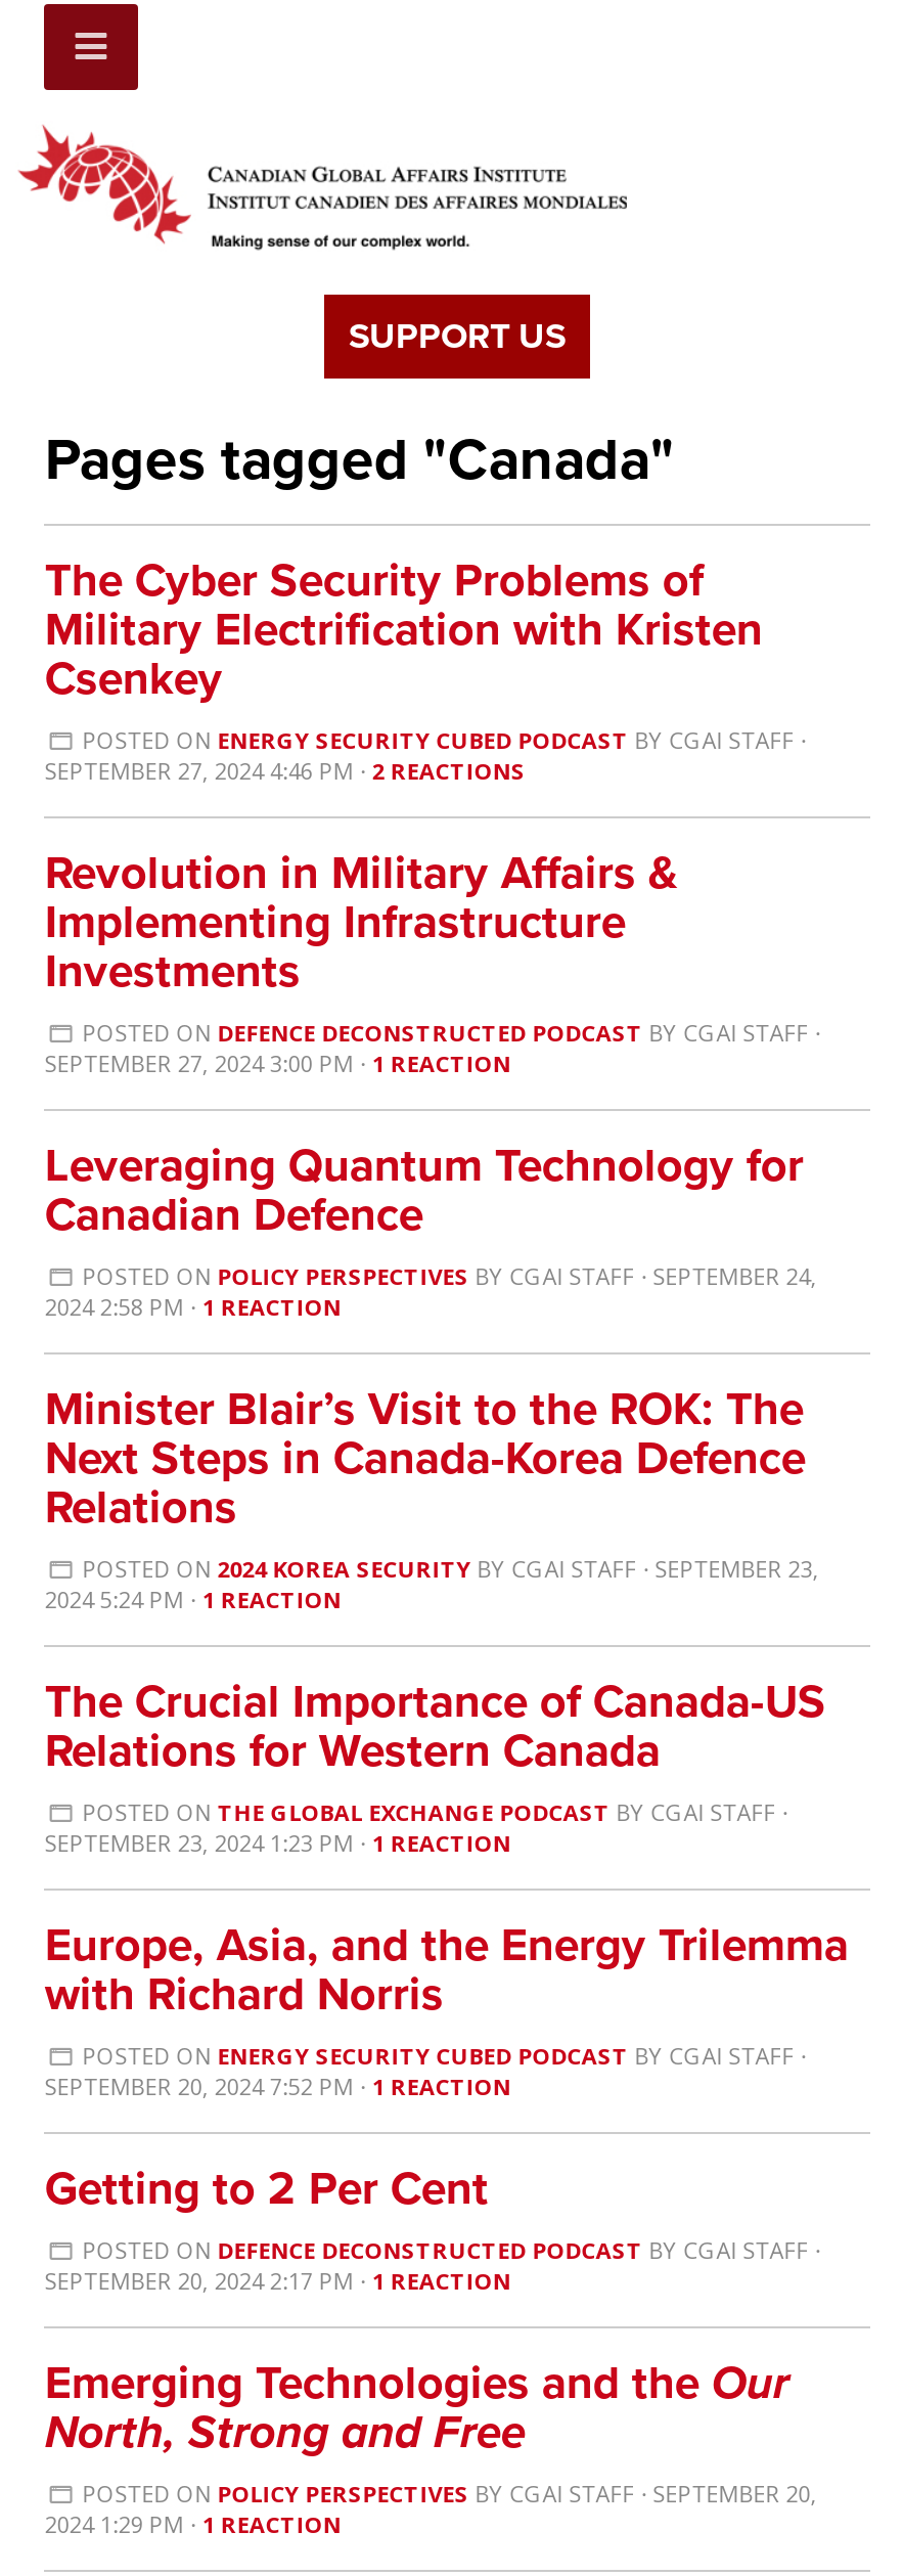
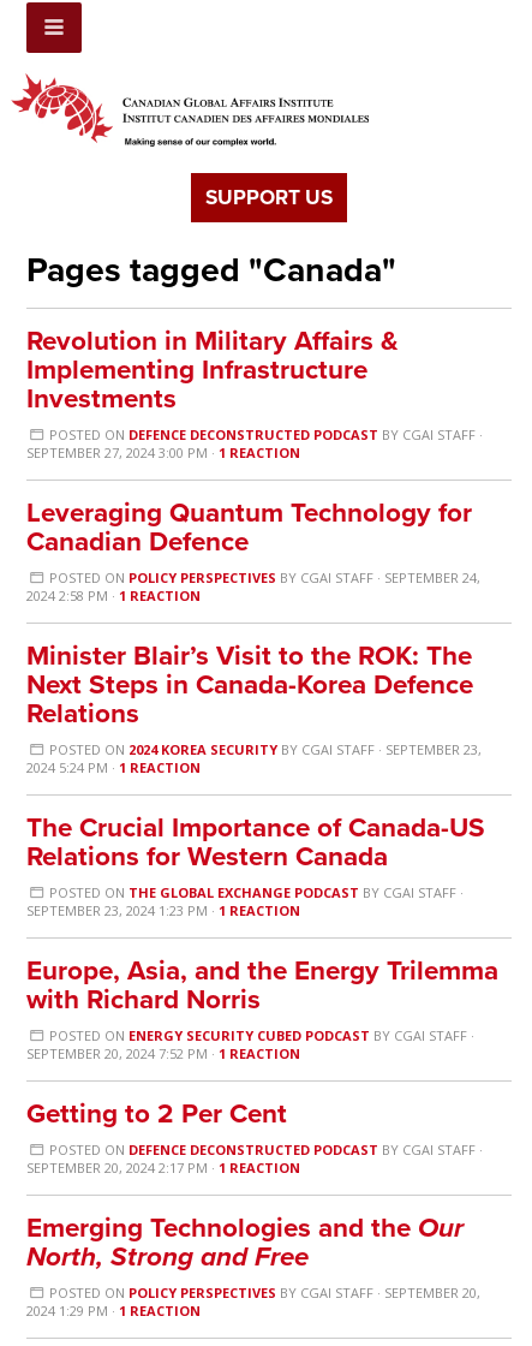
- The Cyber Security Problems of
- Military Electrification with Kristen
- Csenkey
- POSTED ON ENERGY SECURITY CUBED PODCAST BY CGAI STAFF ·
- SEPTEMBER 27, 2024 4:46 PM · 2 REACTIONS
